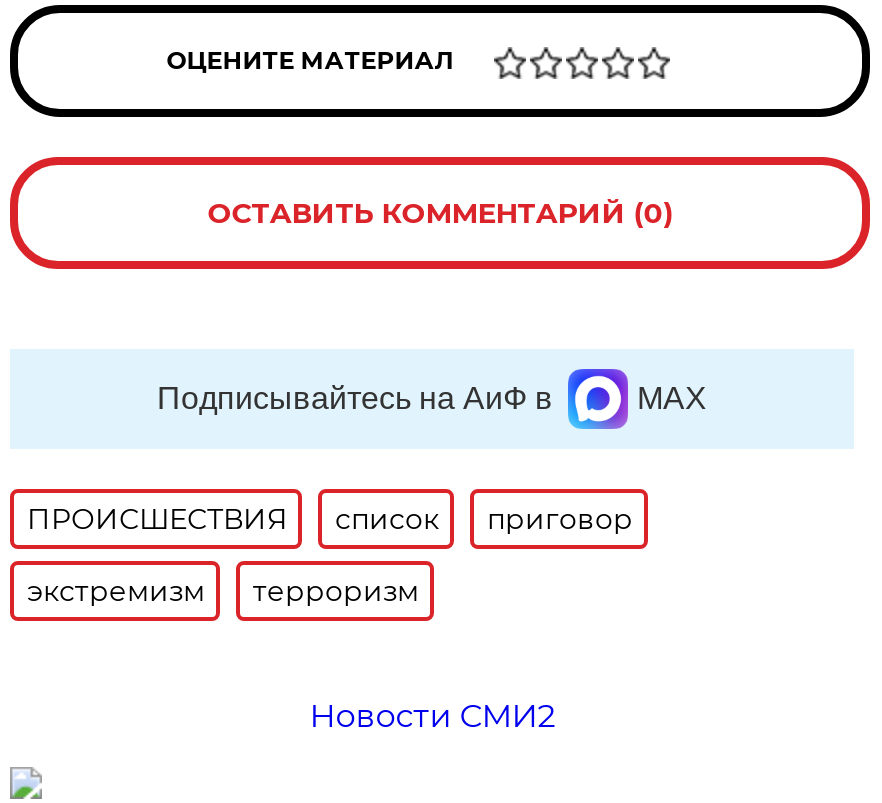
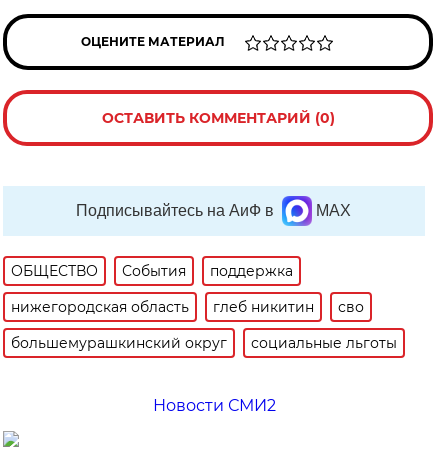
- ПРОИСШЕСТВИЯ
- список
- приговор
- экстремизм
- терроризм
+ ОБЩЕСТВО
+ События
+ поддержка
+ нижегородская область
+ глеб никитин
+ сво
+ большемурашкинский округ
+ социальные льготы
